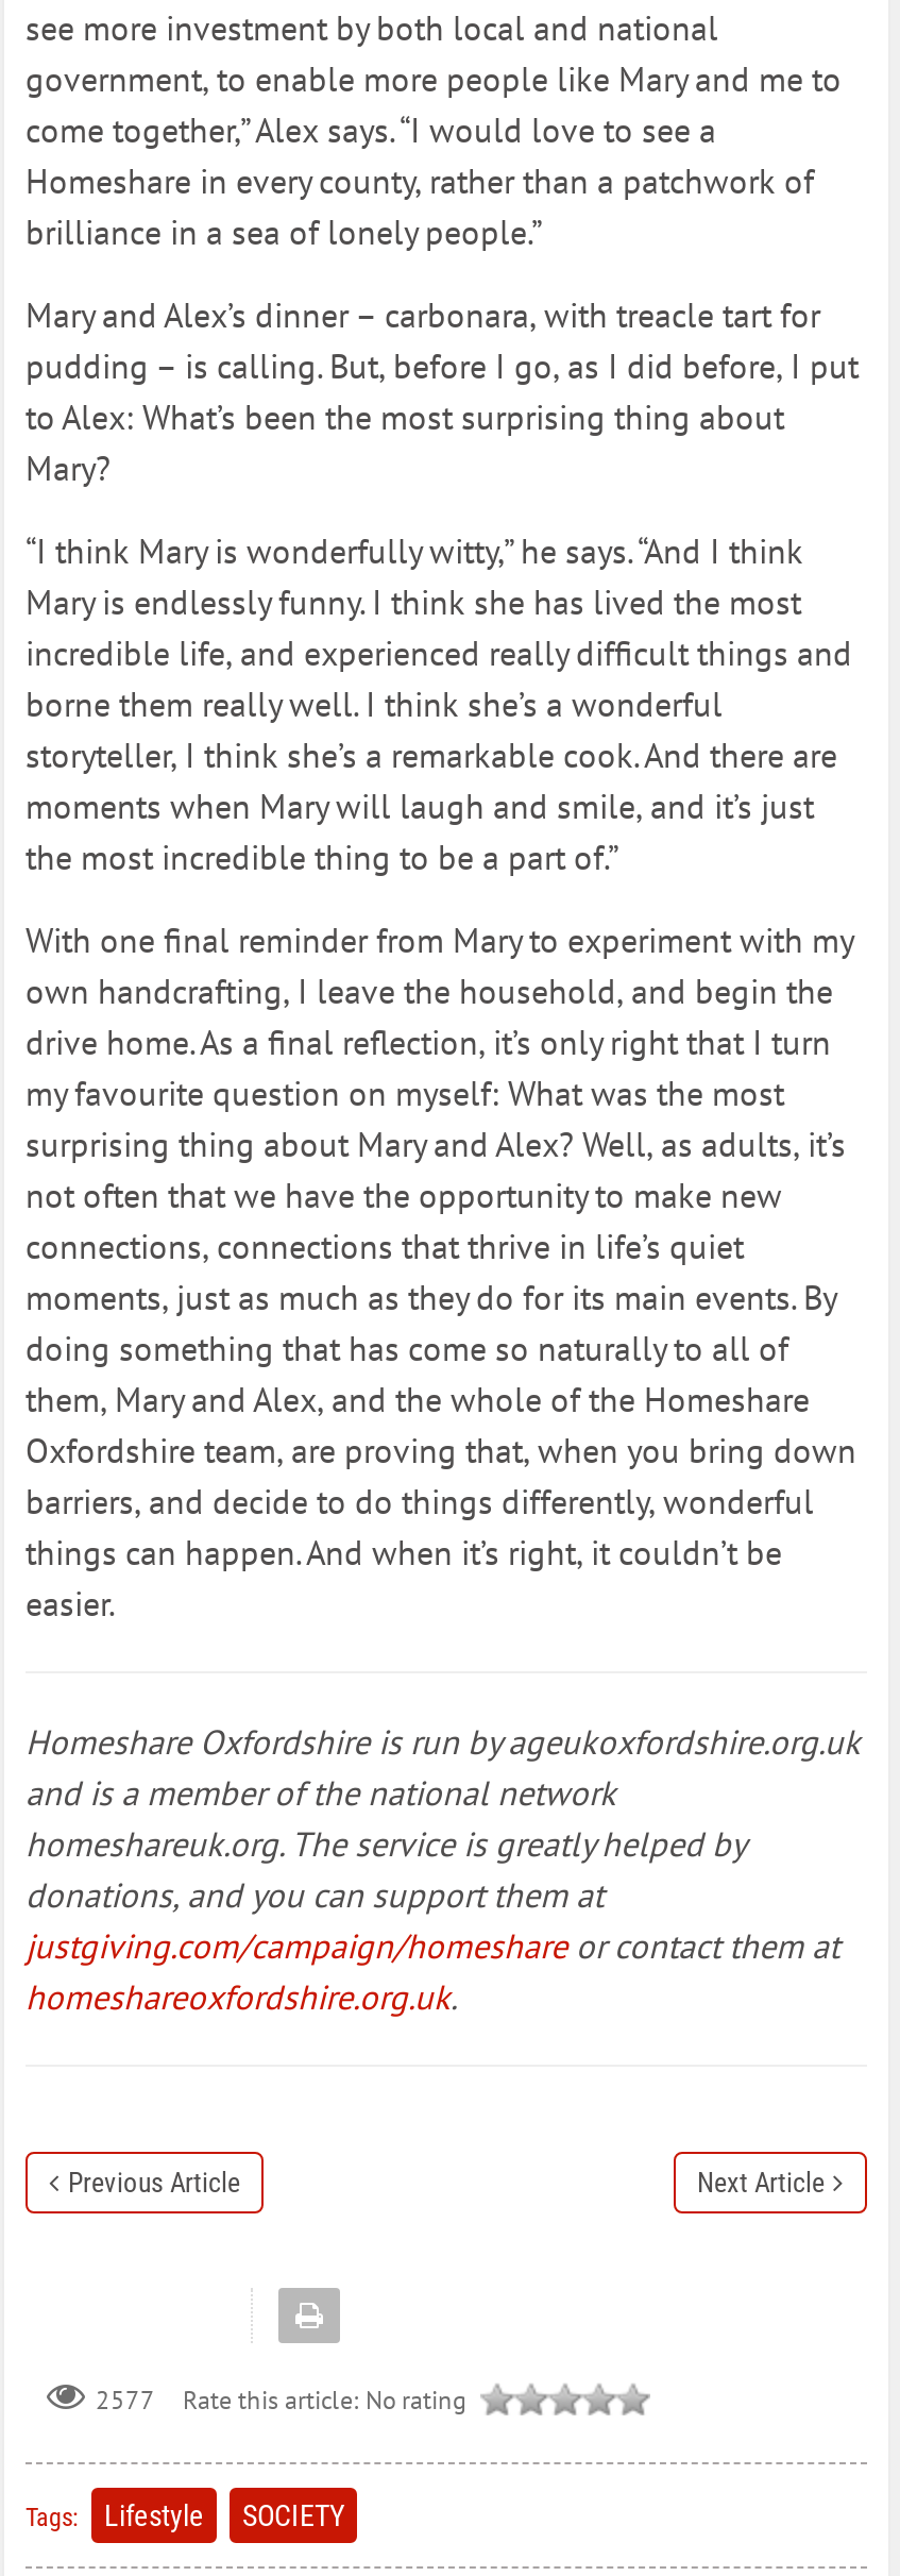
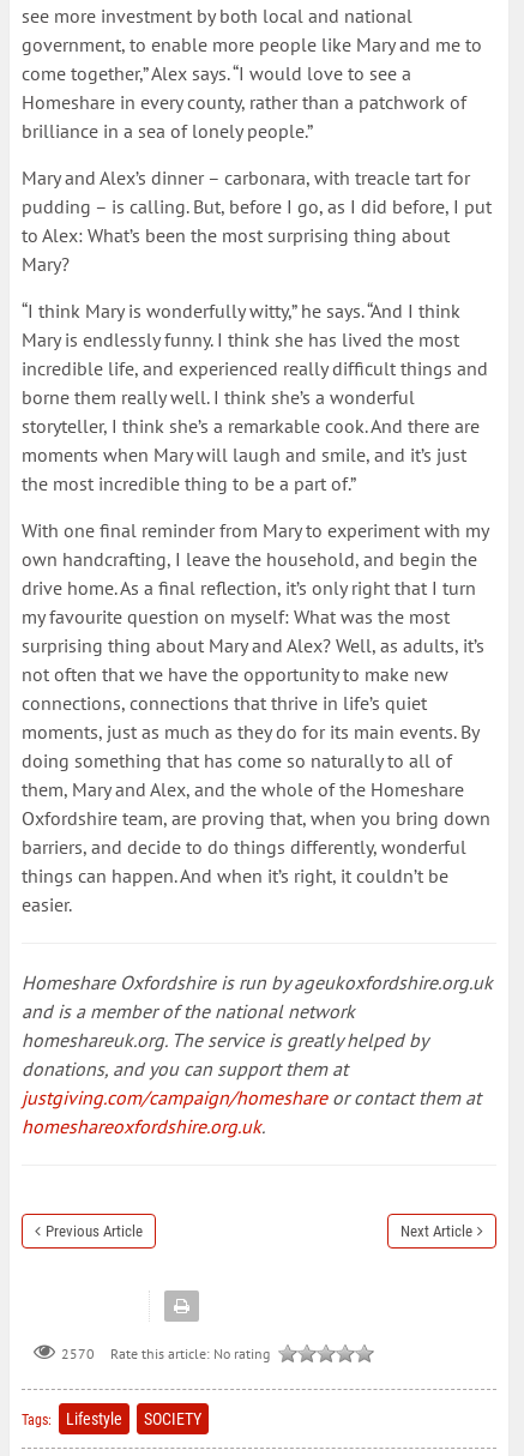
- 2577 Rate this article: No rating
+ 2570 Rate this article: No rating
